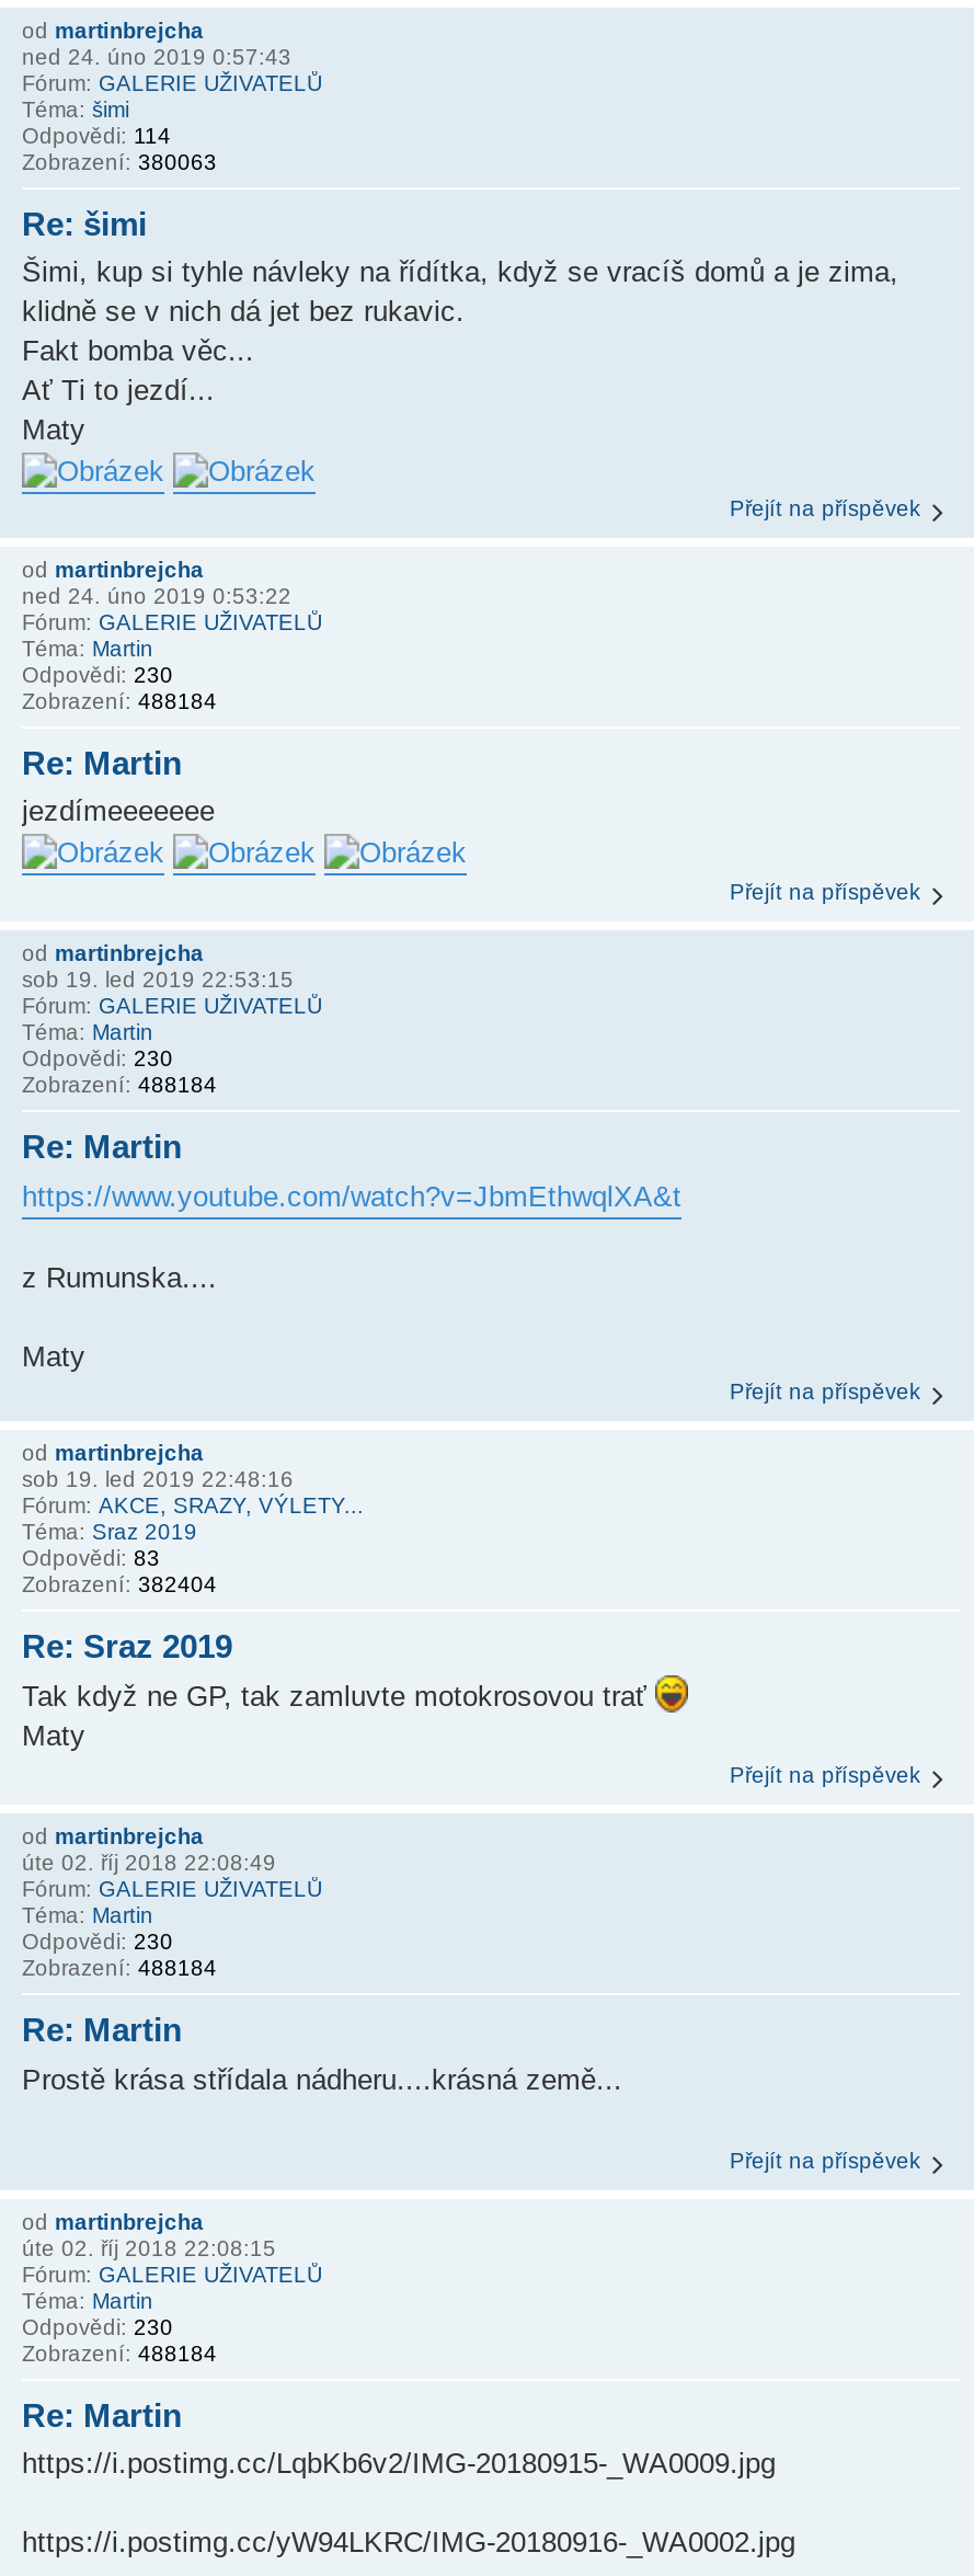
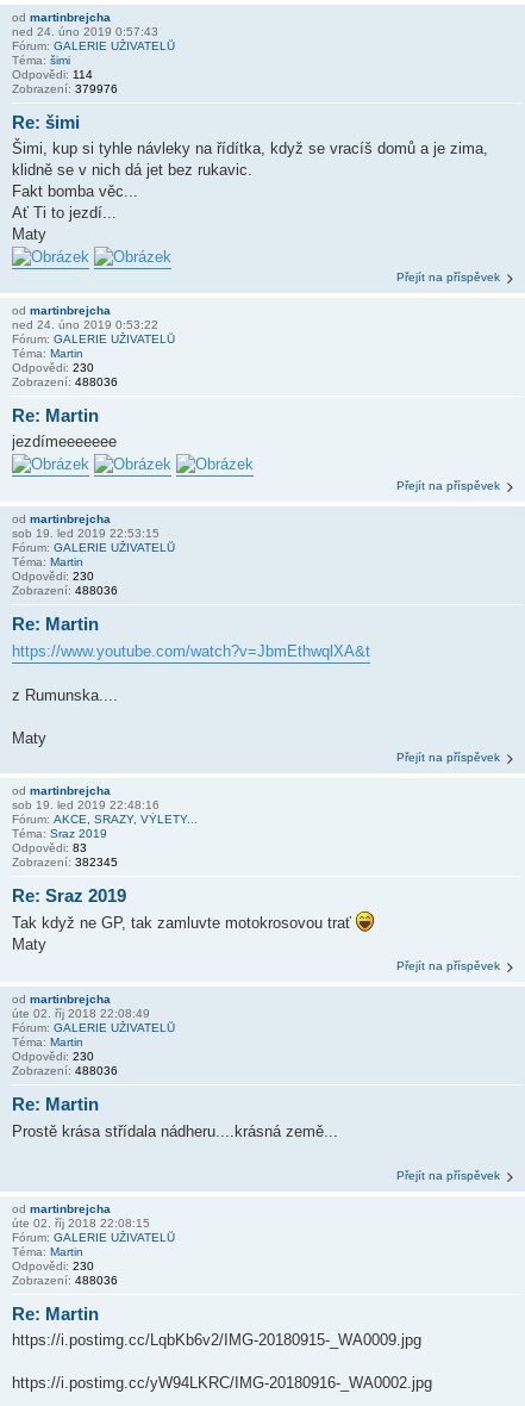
- Zobrazení: 380063
+ Zobrazení: 379976

- Zobrazení: 488184
+ Zobrazení: 488036

- Zobrazení: 488184
+ Zobrazení: 488036

- Zobrazení: 382404
+ Zobrazení: 382345

- Zobrazení: 488184
+ Zobrazení: 488036

- Zobrazení: 488184
+ Zobrazení: 488036
